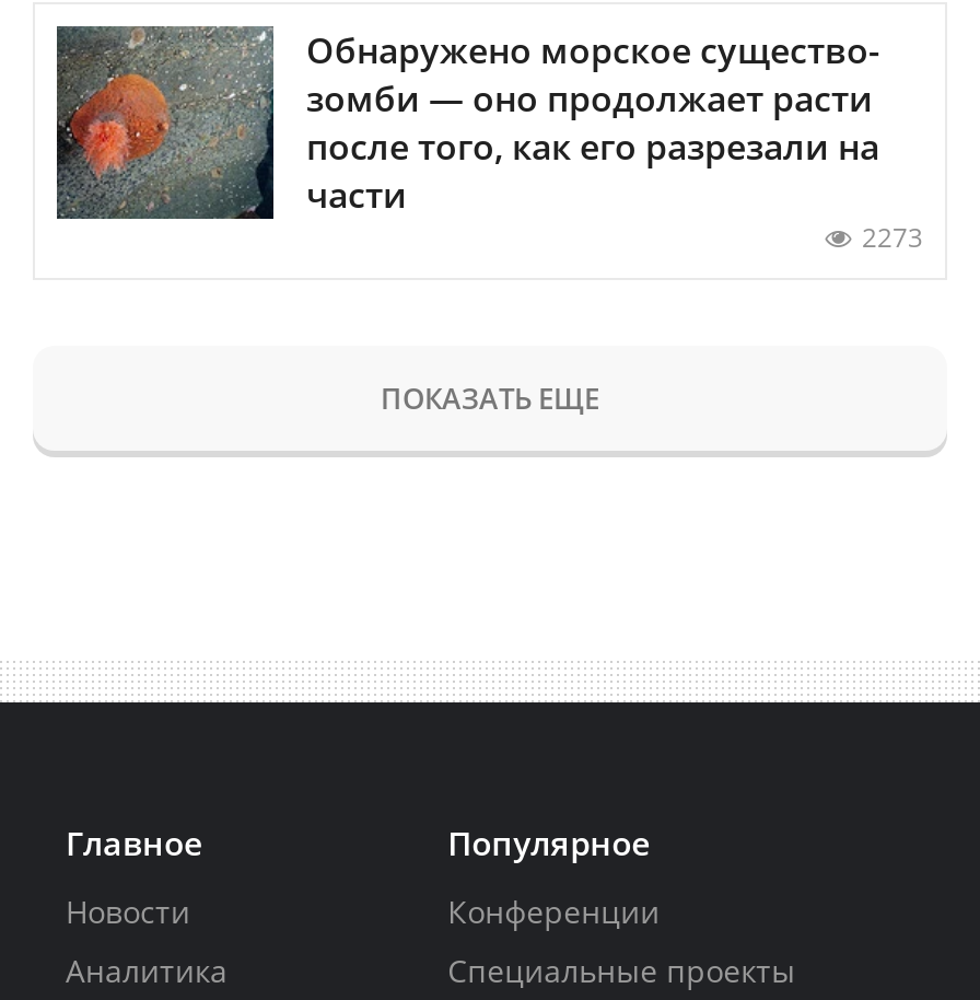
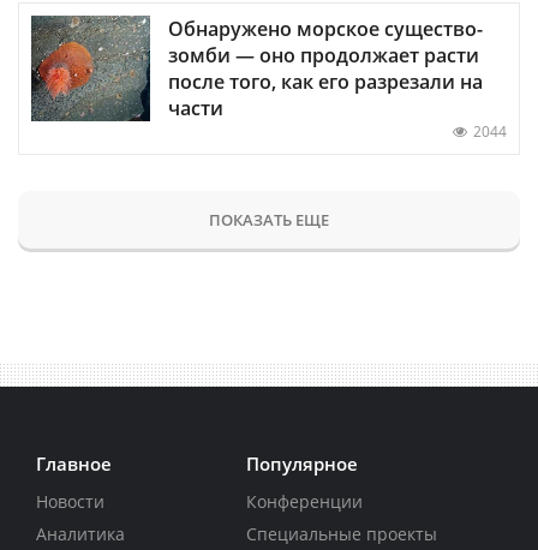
- 2273
+ 2044
